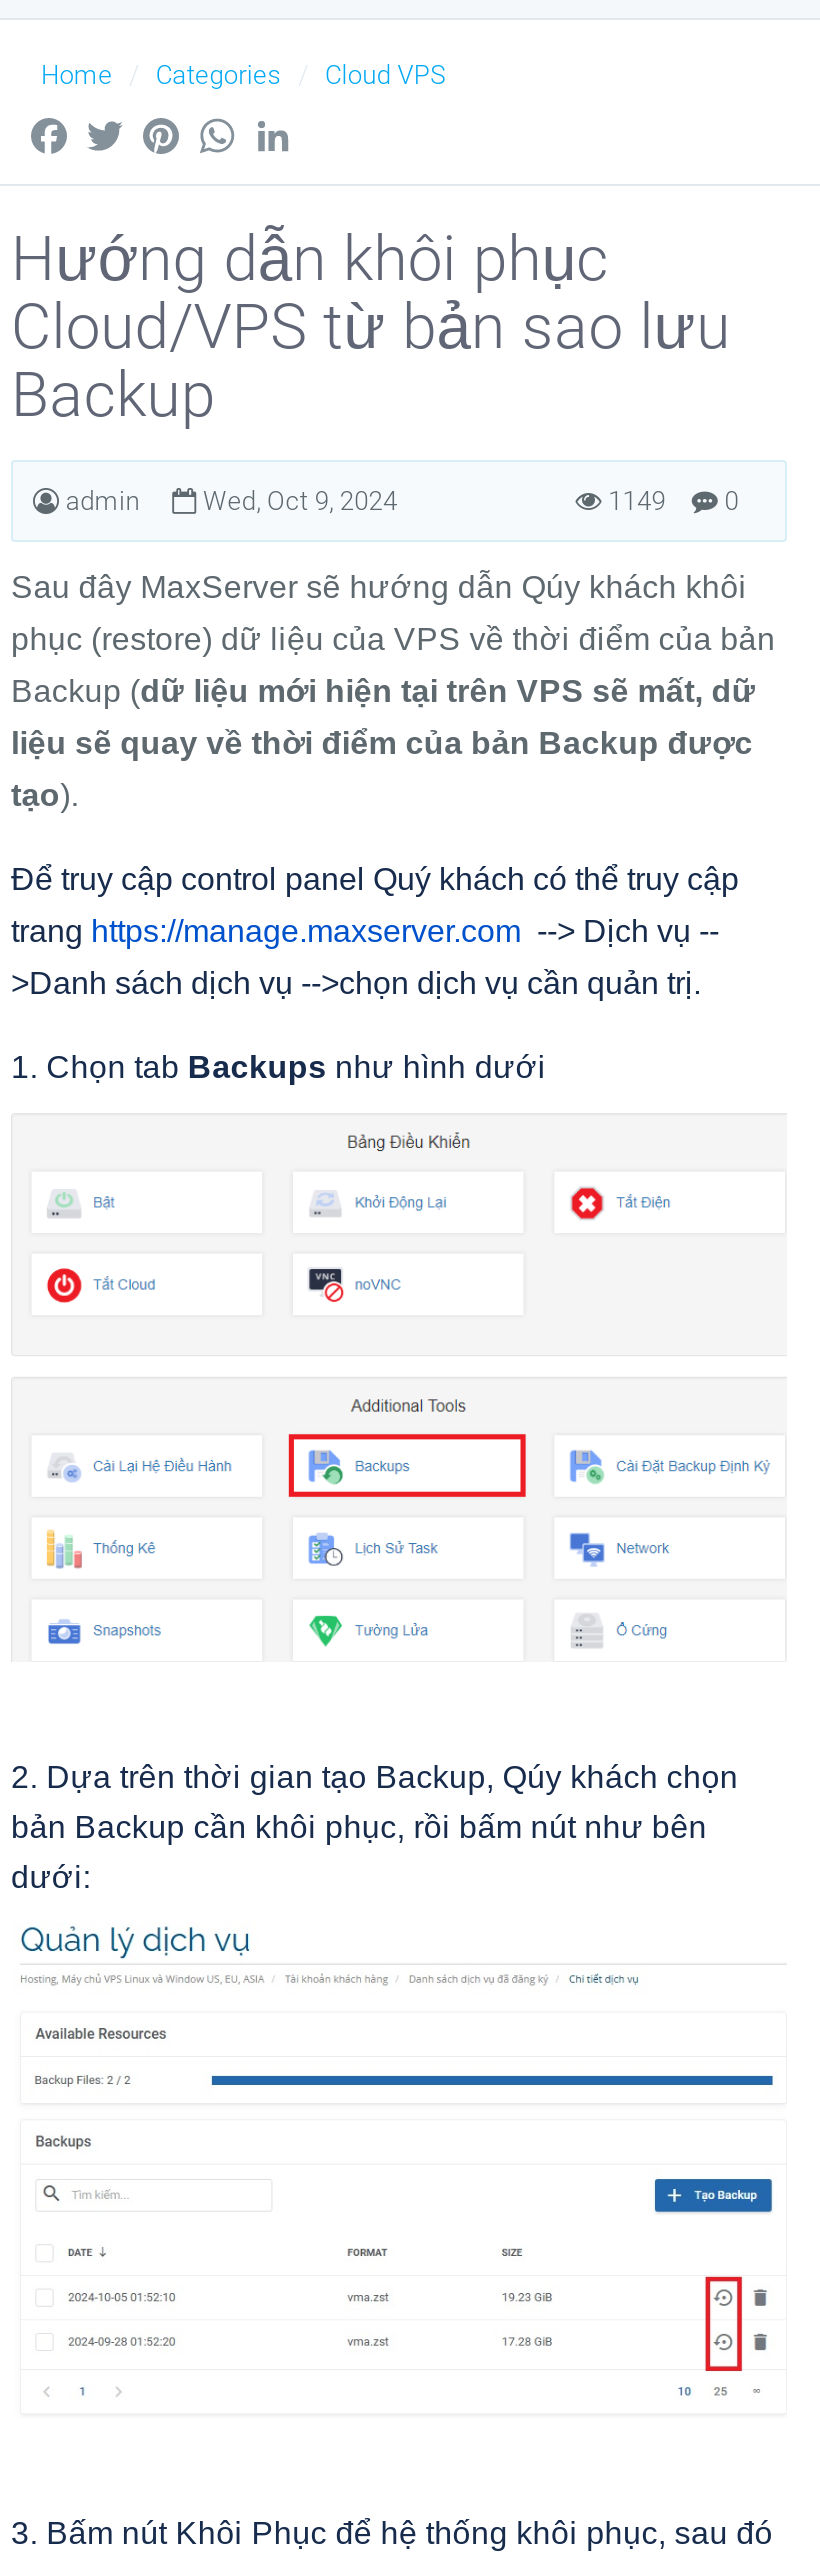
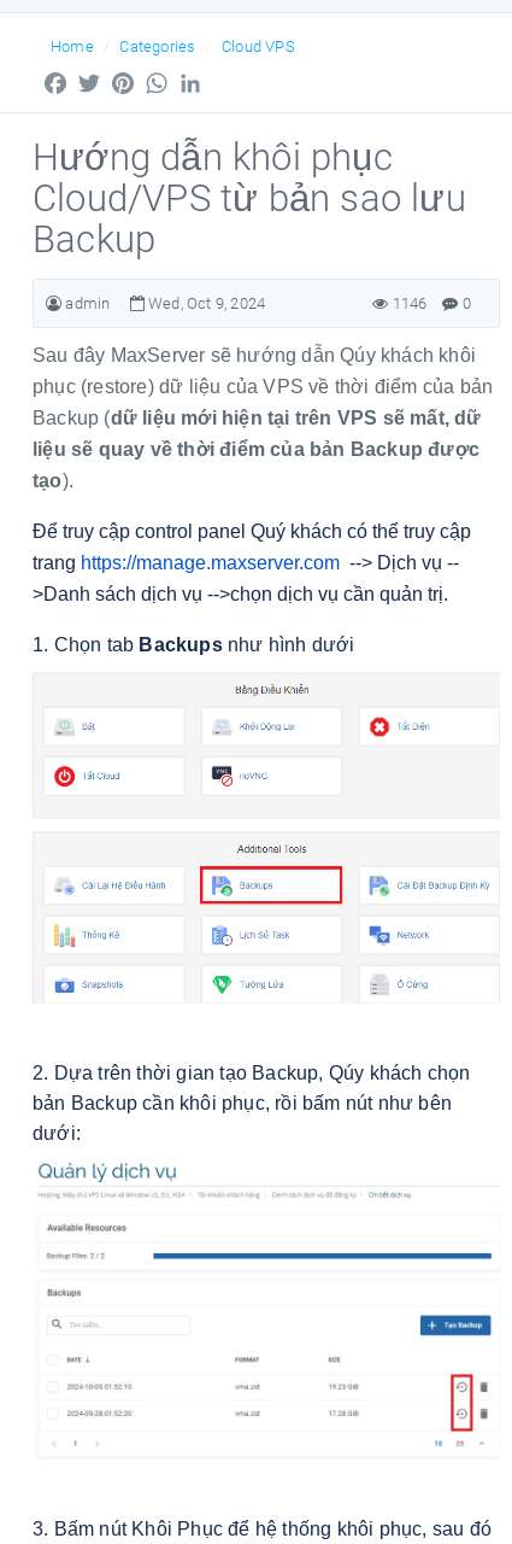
- 1149 0
+ 1146 0
